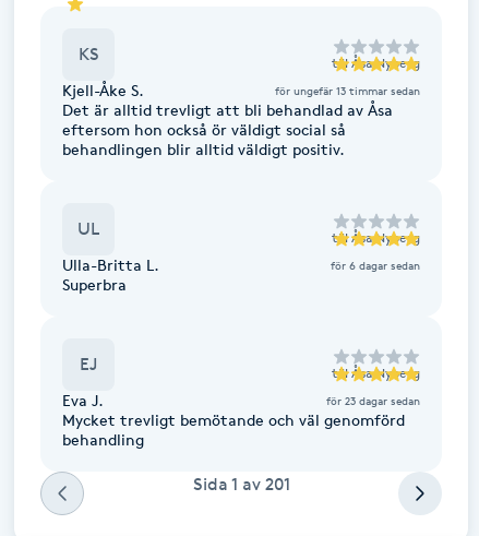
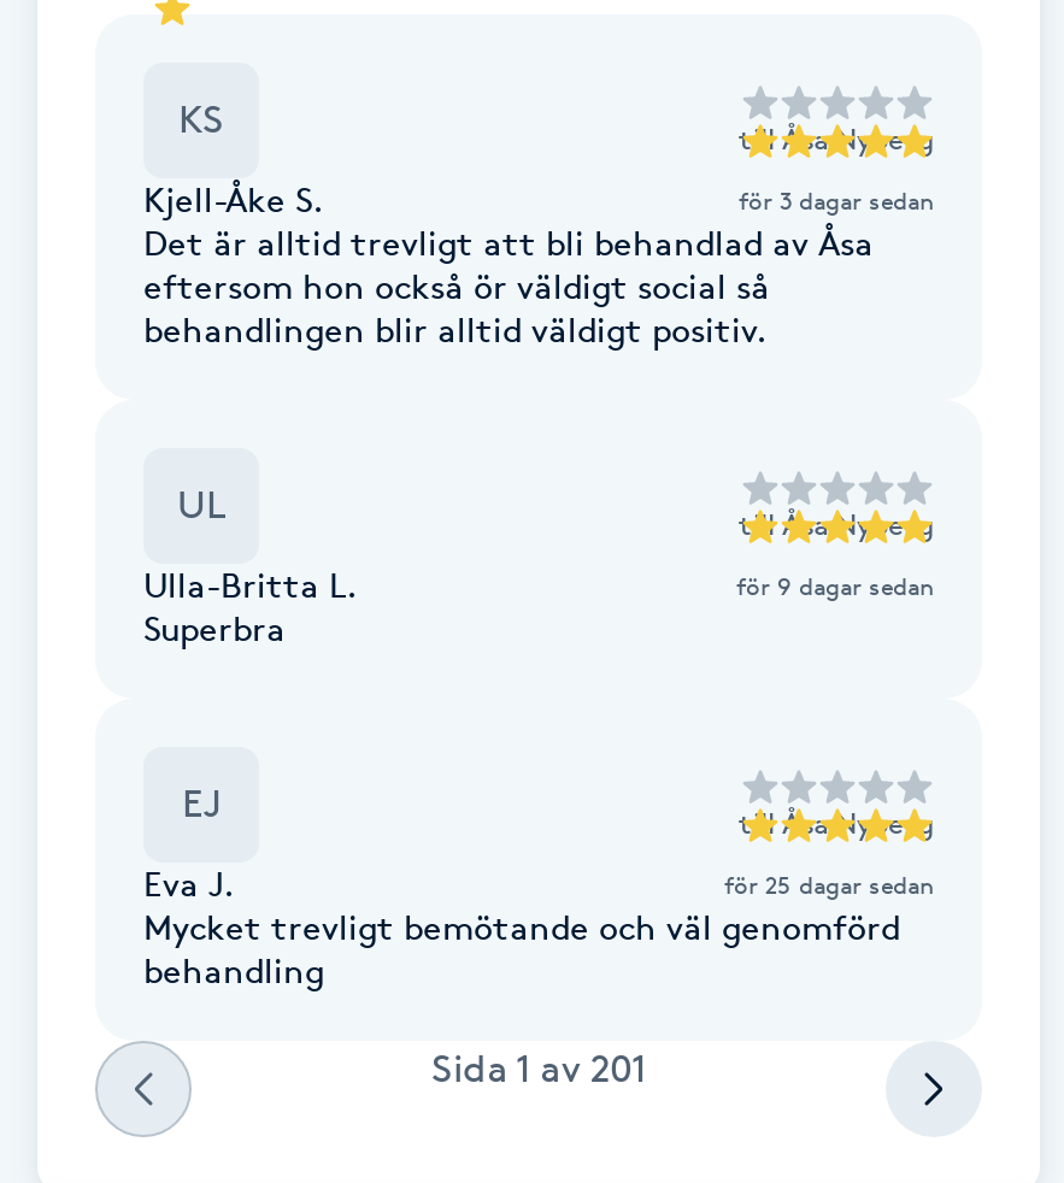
- för ungefär 13 timmar sedan
+ för 3 dagar sedan

- för 6 dagar sedan
+ för 9 dagar sedan

- för 23 dagar sedan
+ för 25 dagar sedan
